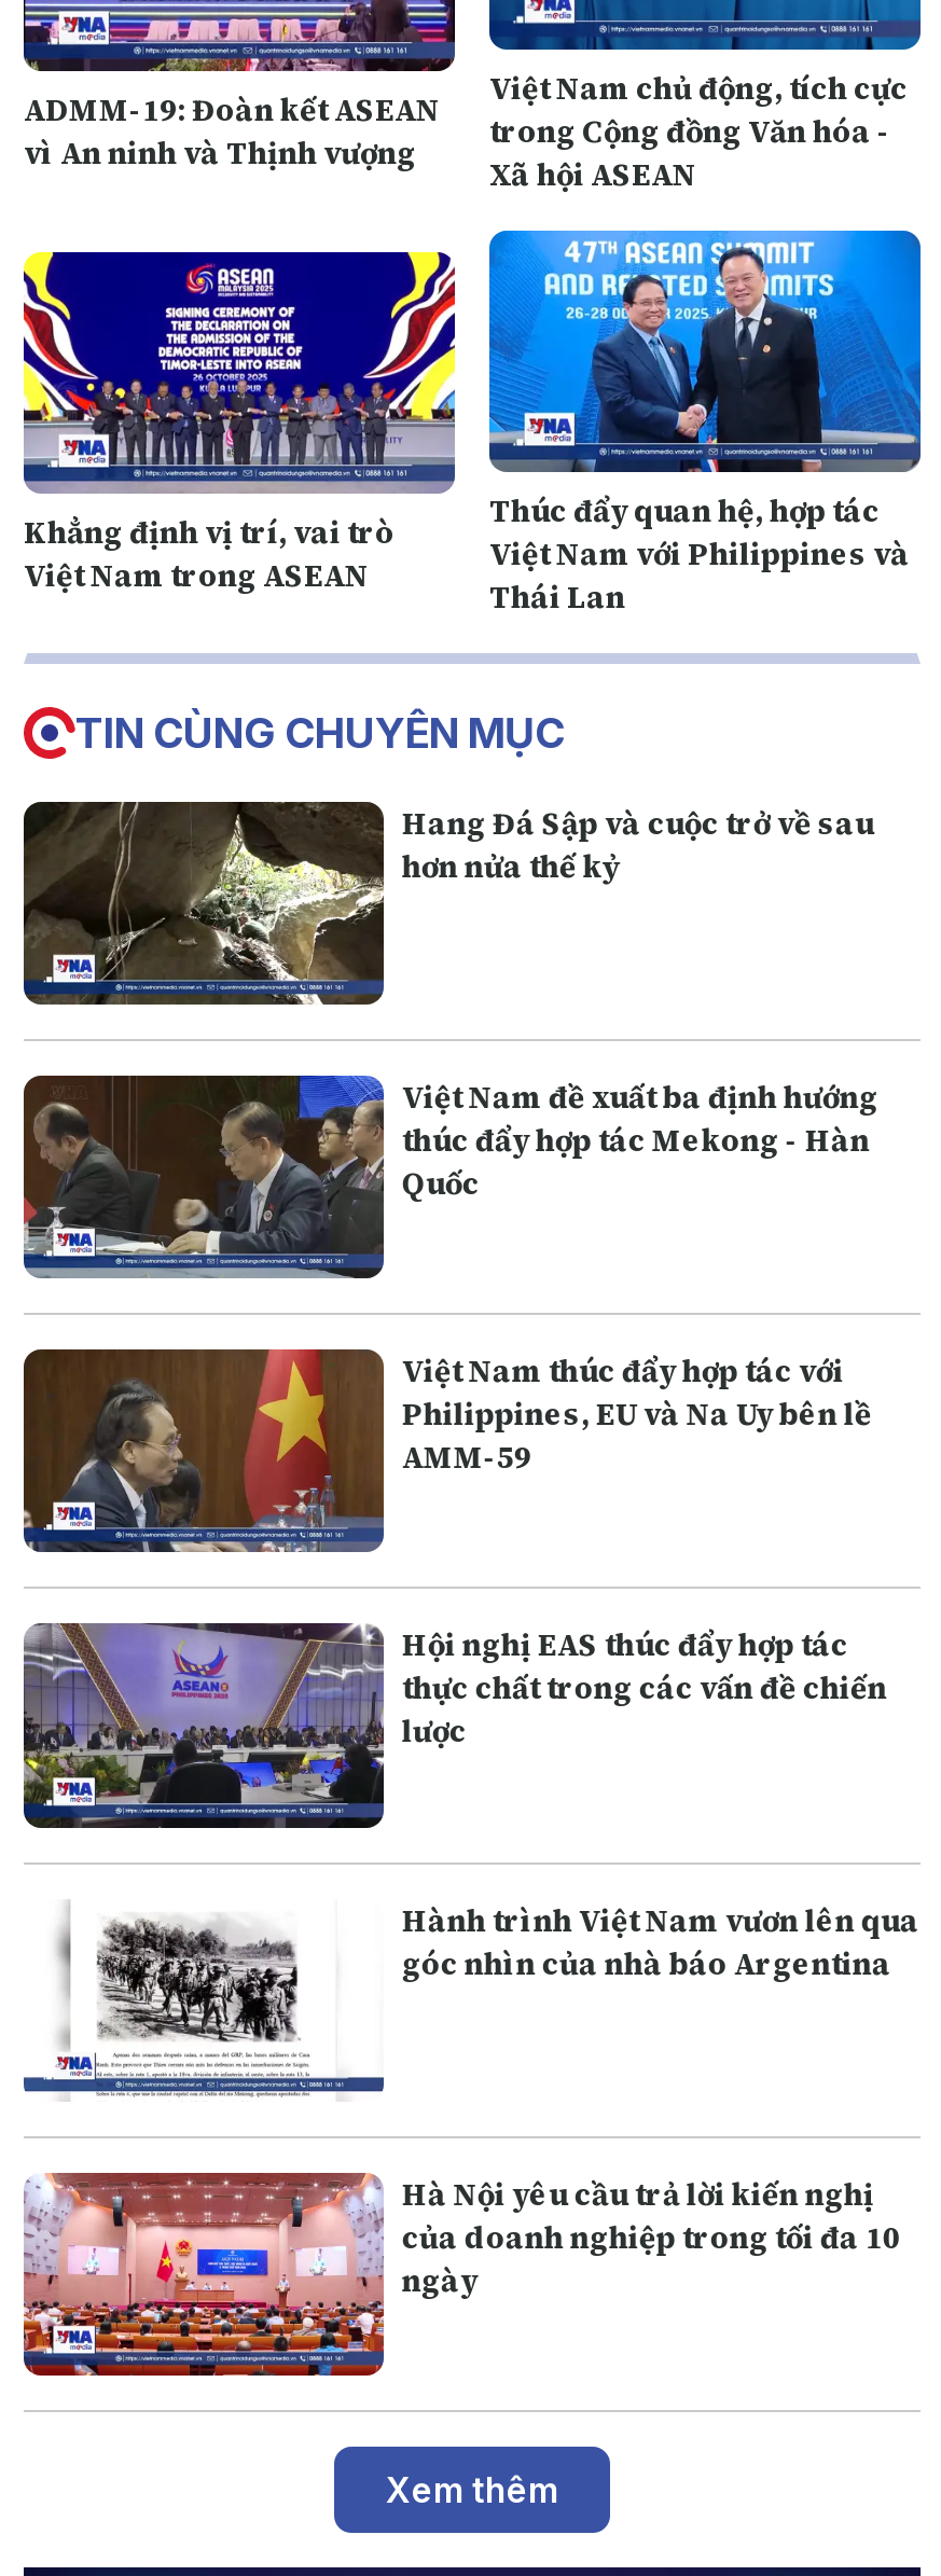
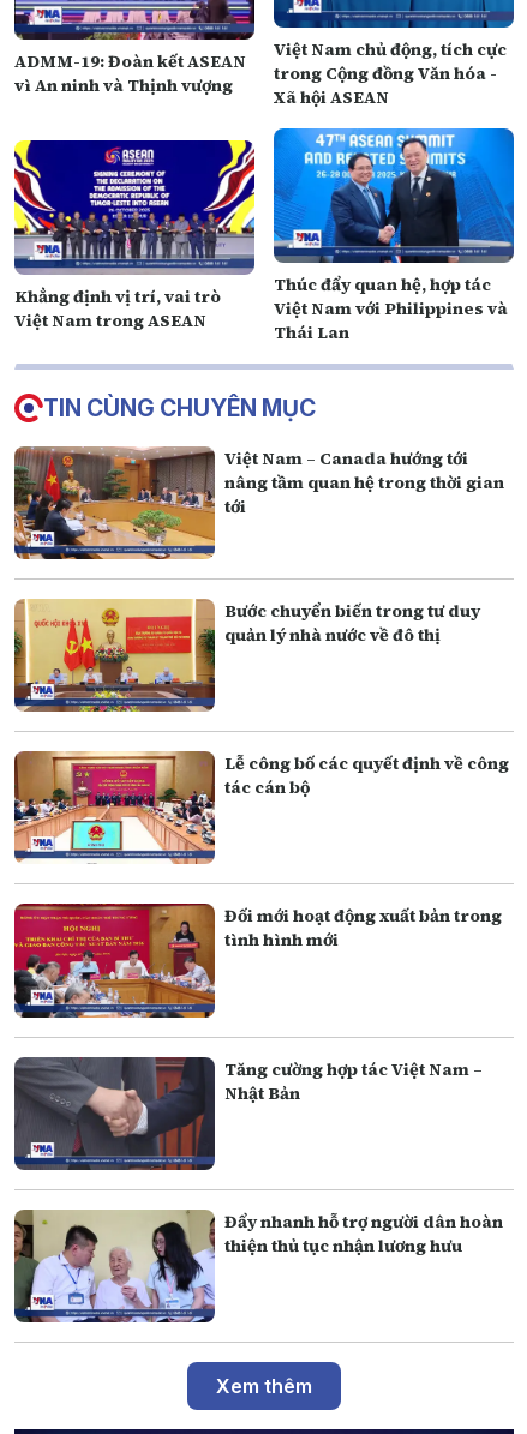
- [image]
- Hang Đá Sập và cuộc trở về sau
- hơn nửa thế kỷ
+ [image]
+ Việt Nam – Canada hướng tới
+ nâng tầm quan hệ trong thời gian
+ tới

- [image]
- Việt Nam đề xuất ba định hướng
- thúc đẩy hợp tác Mekong - Hàn
- Quốc
+ [image]
+ Bước chuyển biến trong tư duy
+ quản lý nhà nước về đô thị

- [image]
- Việt Nam thúc đẩy hợp tác với
- Philippines, EU và Na Uy bên lề
- AMM-59
+ [image]
+ Lễ công bố các quyết định về công
+ tác cán bộ

- [image]
- Hội nghị EAS thúc đẩy hợp tác
- thực chất trong các vấn đề chiến
- lược
+ [image]
+ Đối mới hoạt động xuất bản trong
+ tình hình mới

- [image]
- Hành trình Việt Nam vươn lên qua
- góc nhìn của nhà báo Argentina
+ [image]
+ Tăng cường hợp tác Việt Nam –
+ Nhật Bản

- [image]
- Hà Nội yêu cầu trả lời kiến nghị
- của doanh nghiệp trong tối đa 10
- ngày
+ [image]
+ Đẩy nhanh hỗ trợ người dân hoàn
+ thiện thủ tục nhận lương hưu
